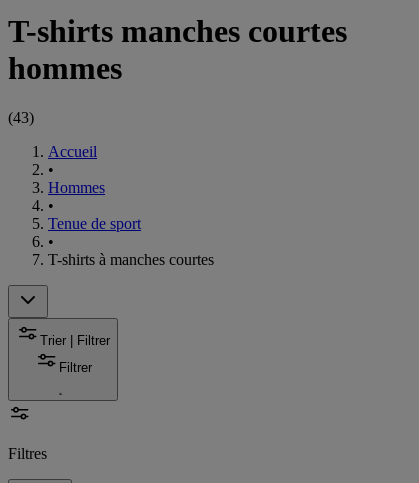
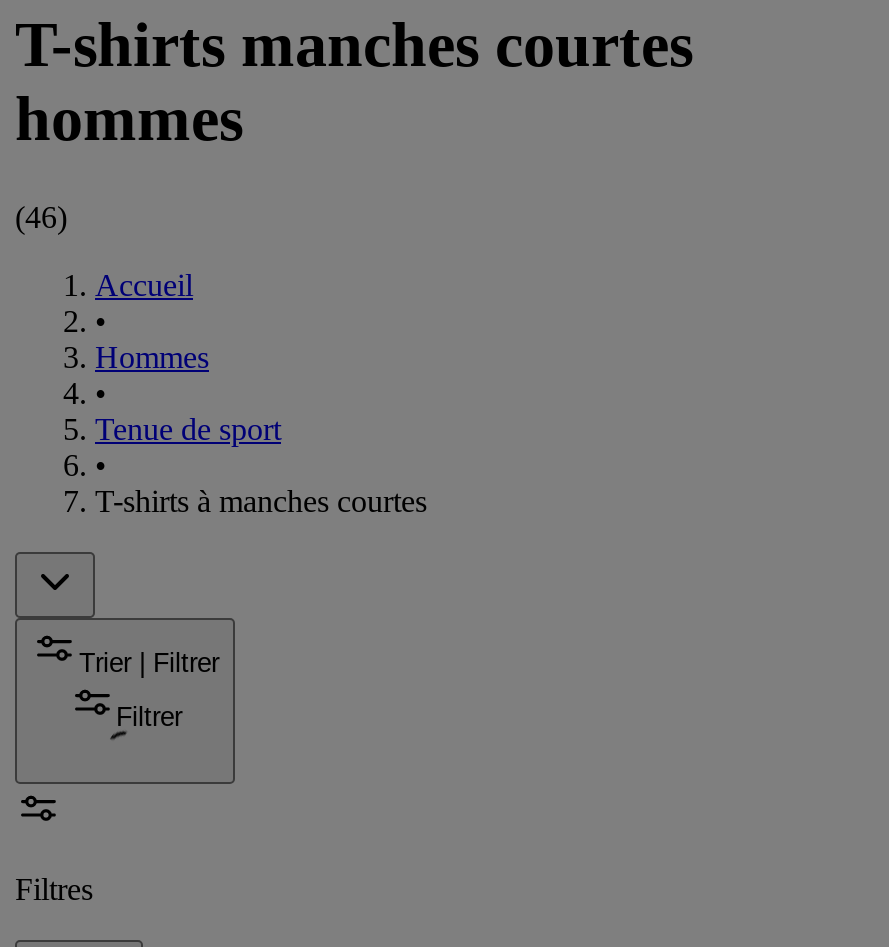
- (43)
+ (46)
